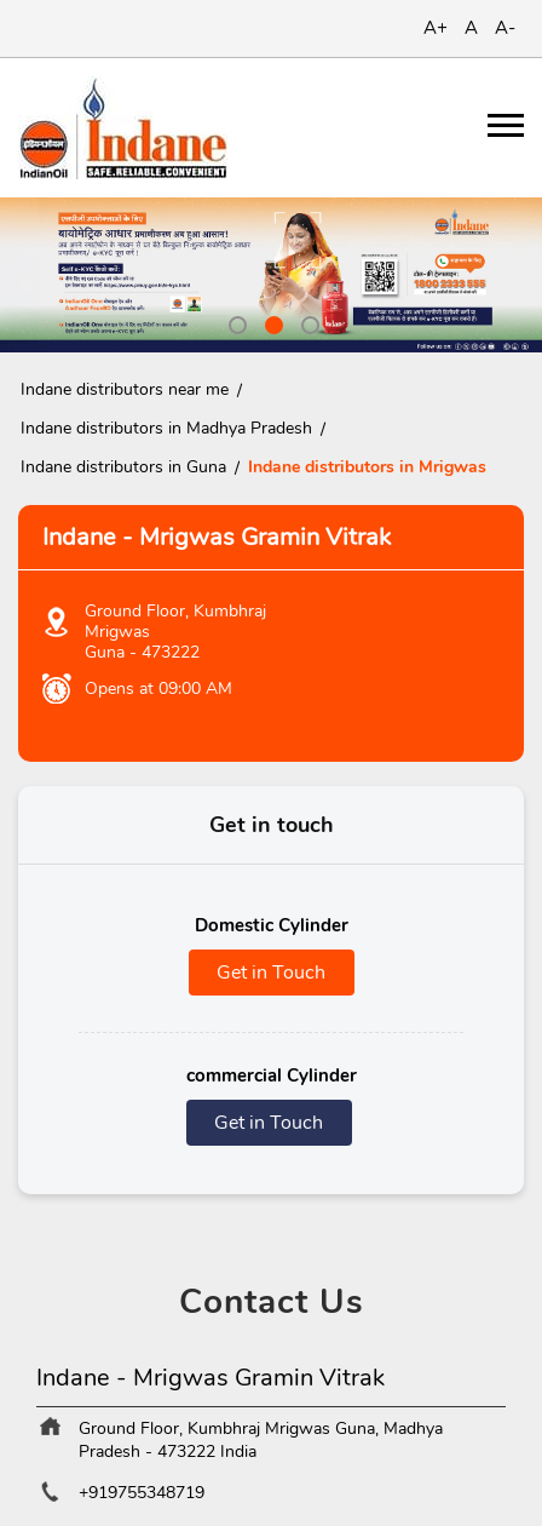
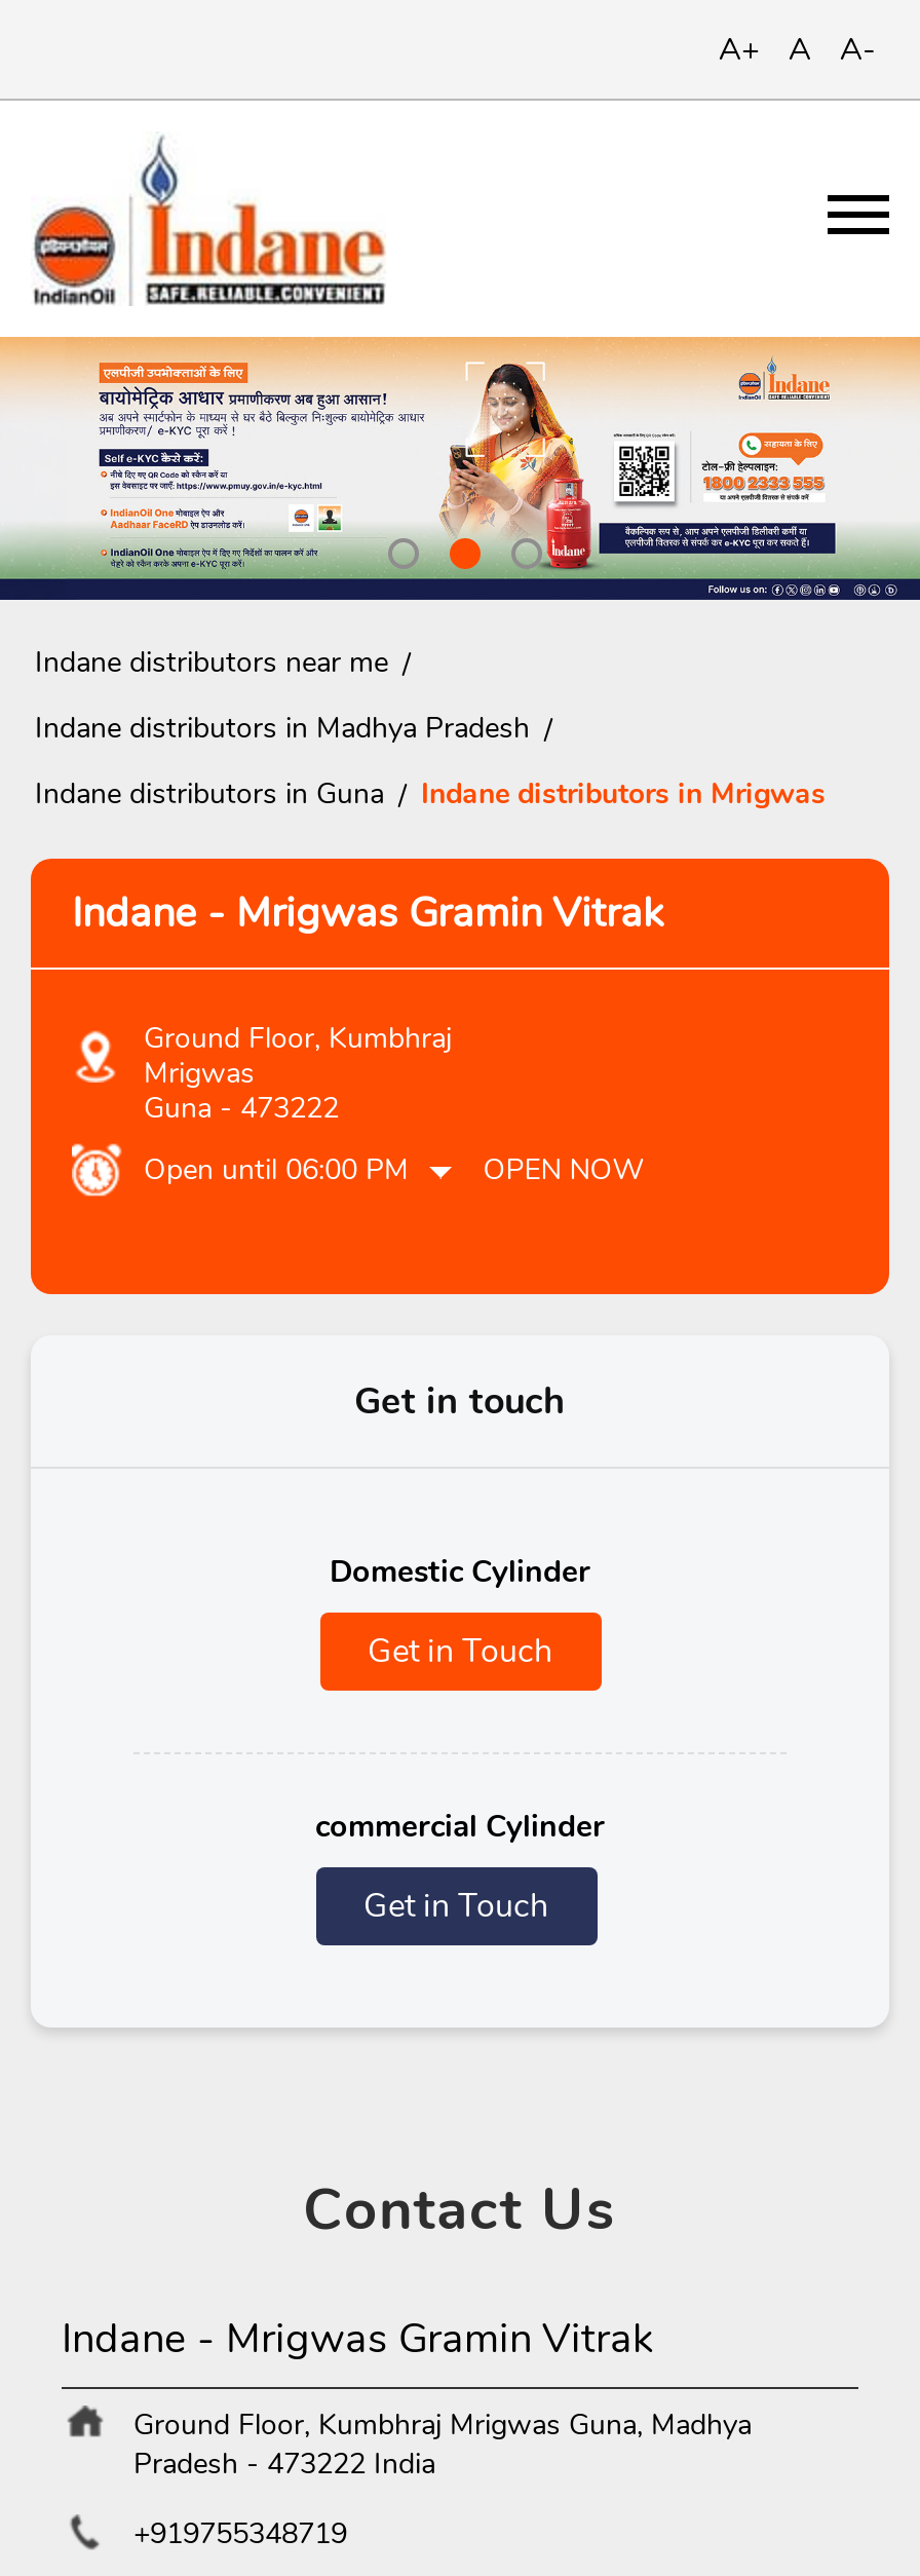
- Opens at 09:00 AM
+ Open until 06:00 PM
+ OPEN NOW
